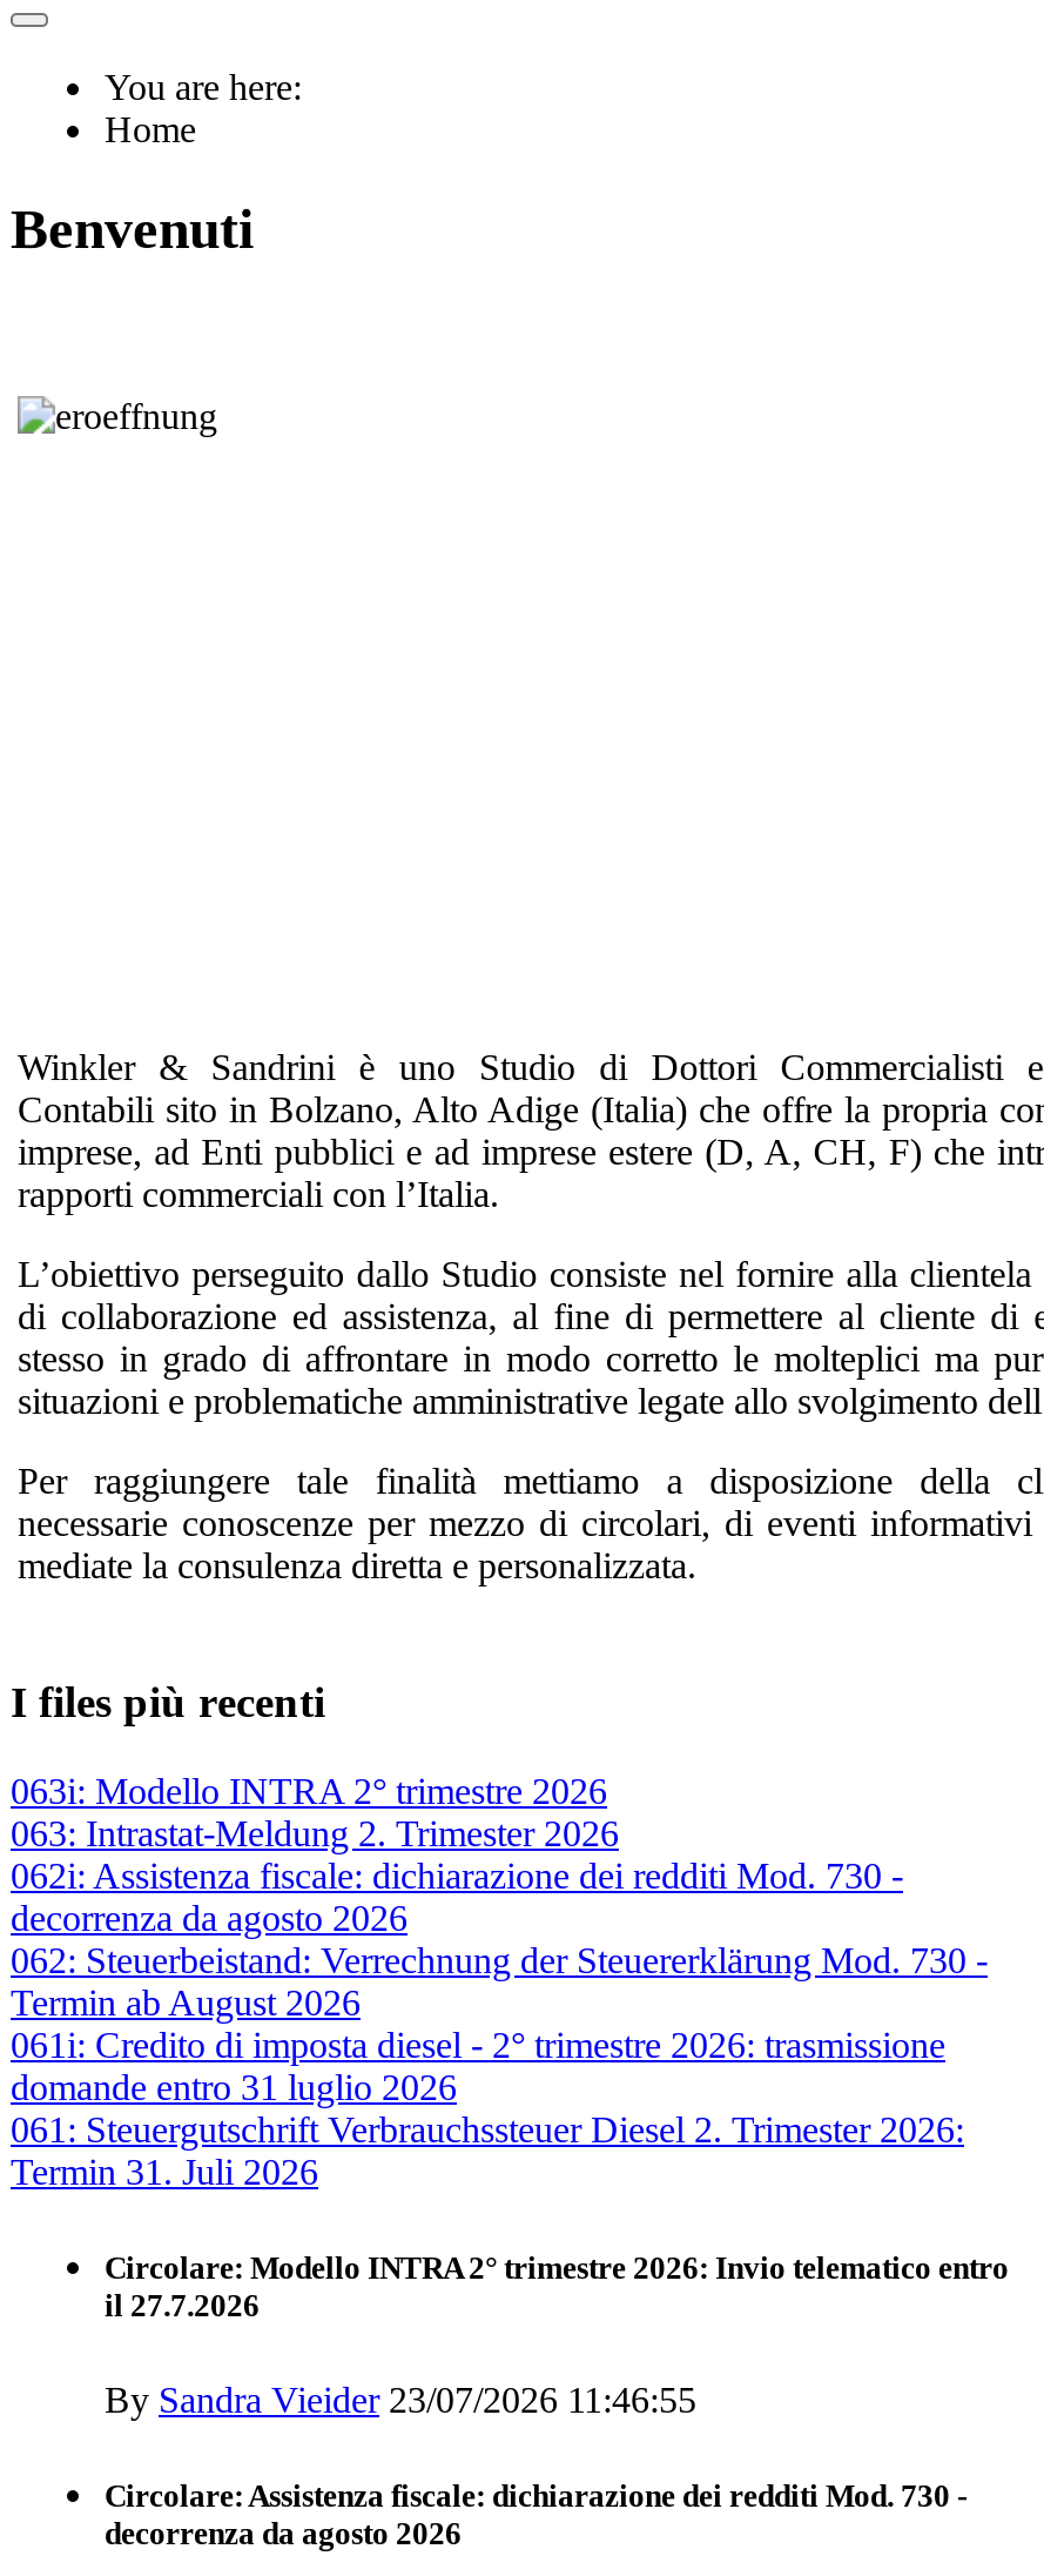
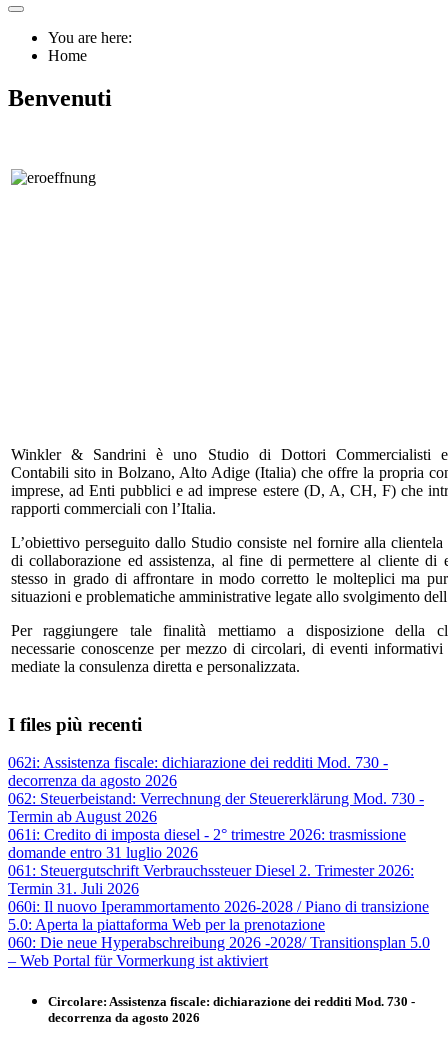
- 063i: Modello INTRA 2° trimestre 2026
- 063: Intrastat-Meldung 2. Trimester 2026

- Circolare: Modello INTRA 2° trimestre 2026: Invio telematico entro
- il 27.7.2026
- By Sandra Vieider 23/07/2026 11:46:55
+ 060i: Il nuovo Iperammortamento 2026-2028 / Piano di transizione
+ 5.0: Aperta la piattaforma Web per la prenotazione
+ 060: Die neue Hyperabschreibung 2026 -2028/ Transitionsplan 5.0
+ – Web Portal für Vormerkung ist aktiviert
